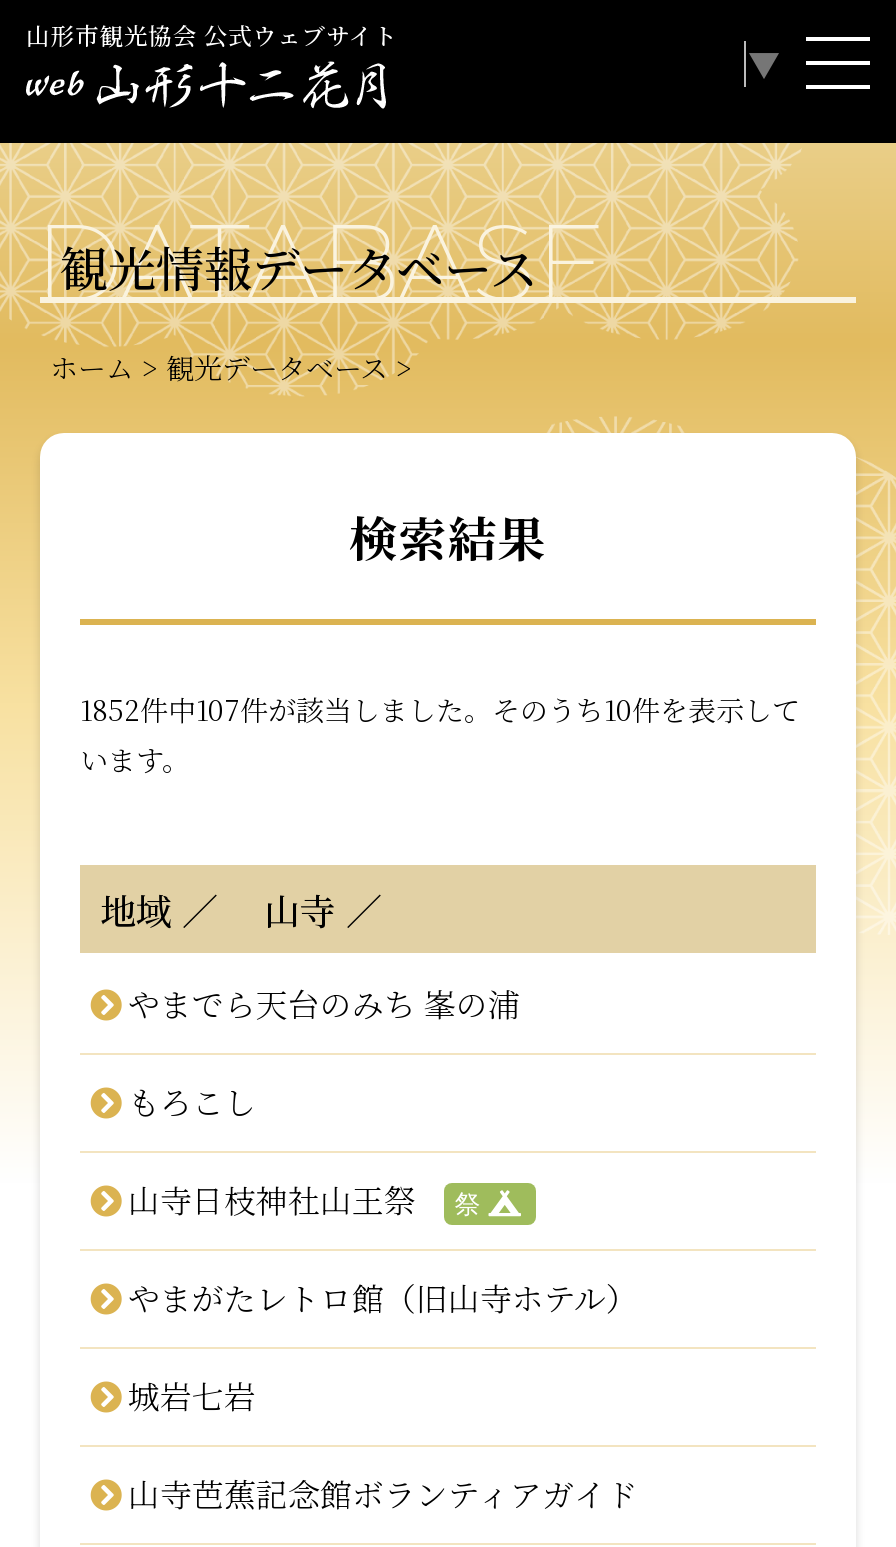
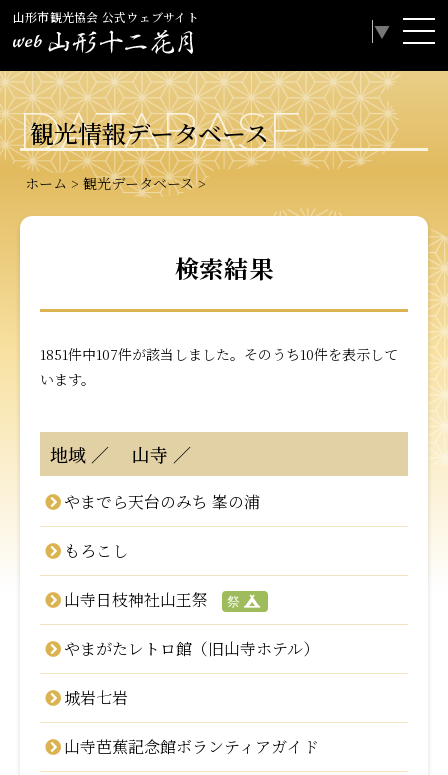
- 1852件中107件が該当しました。そのうち10件を表示して
+ 1851件中107件が該当しました。そのうち10件を表示して
